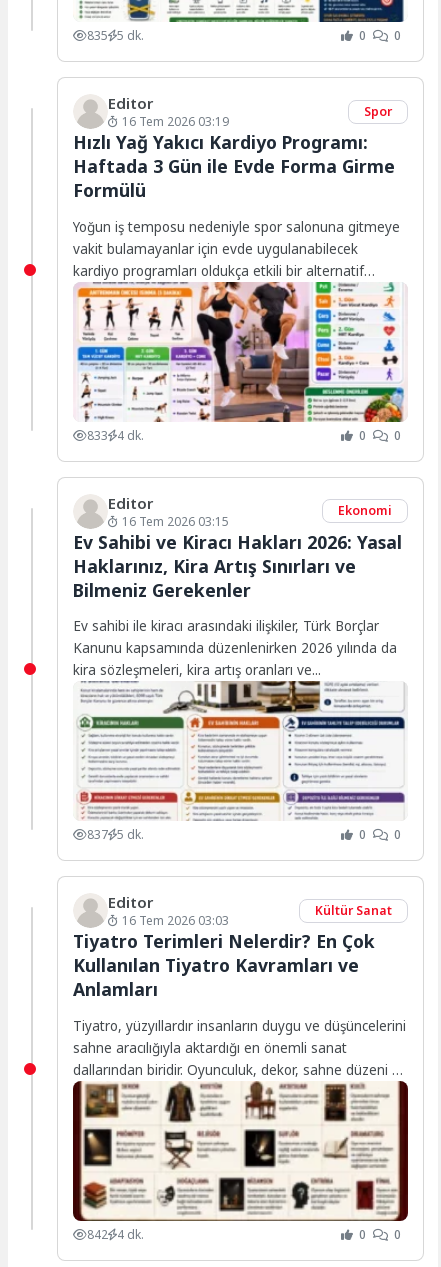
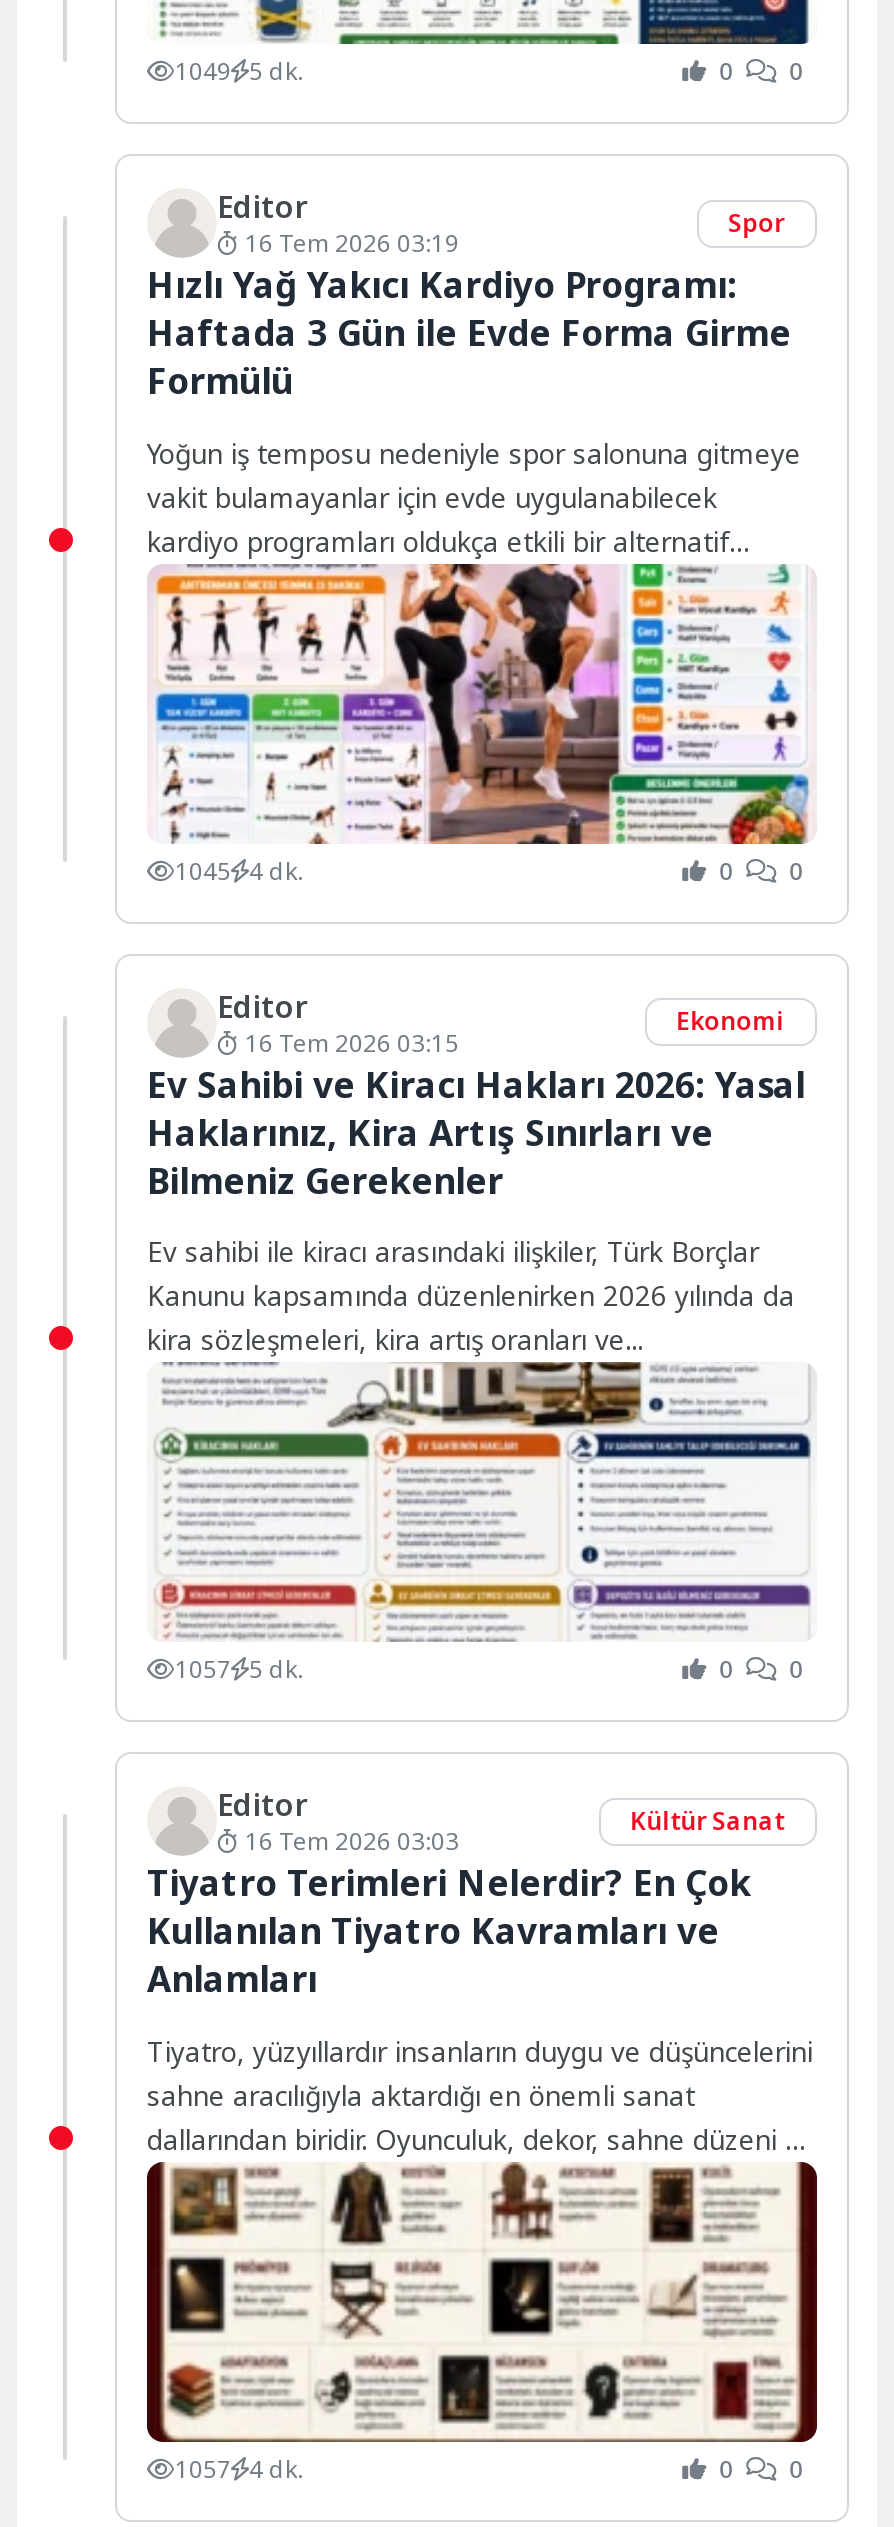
- 835 5 dk.
+ 1049 5 dk.

- 833 4 dk.
+ 1045 4 dk.

- 837 5 dk.
+ 1057 5 dk.

- 842 4 dk.
+ 1057 4 dk.
